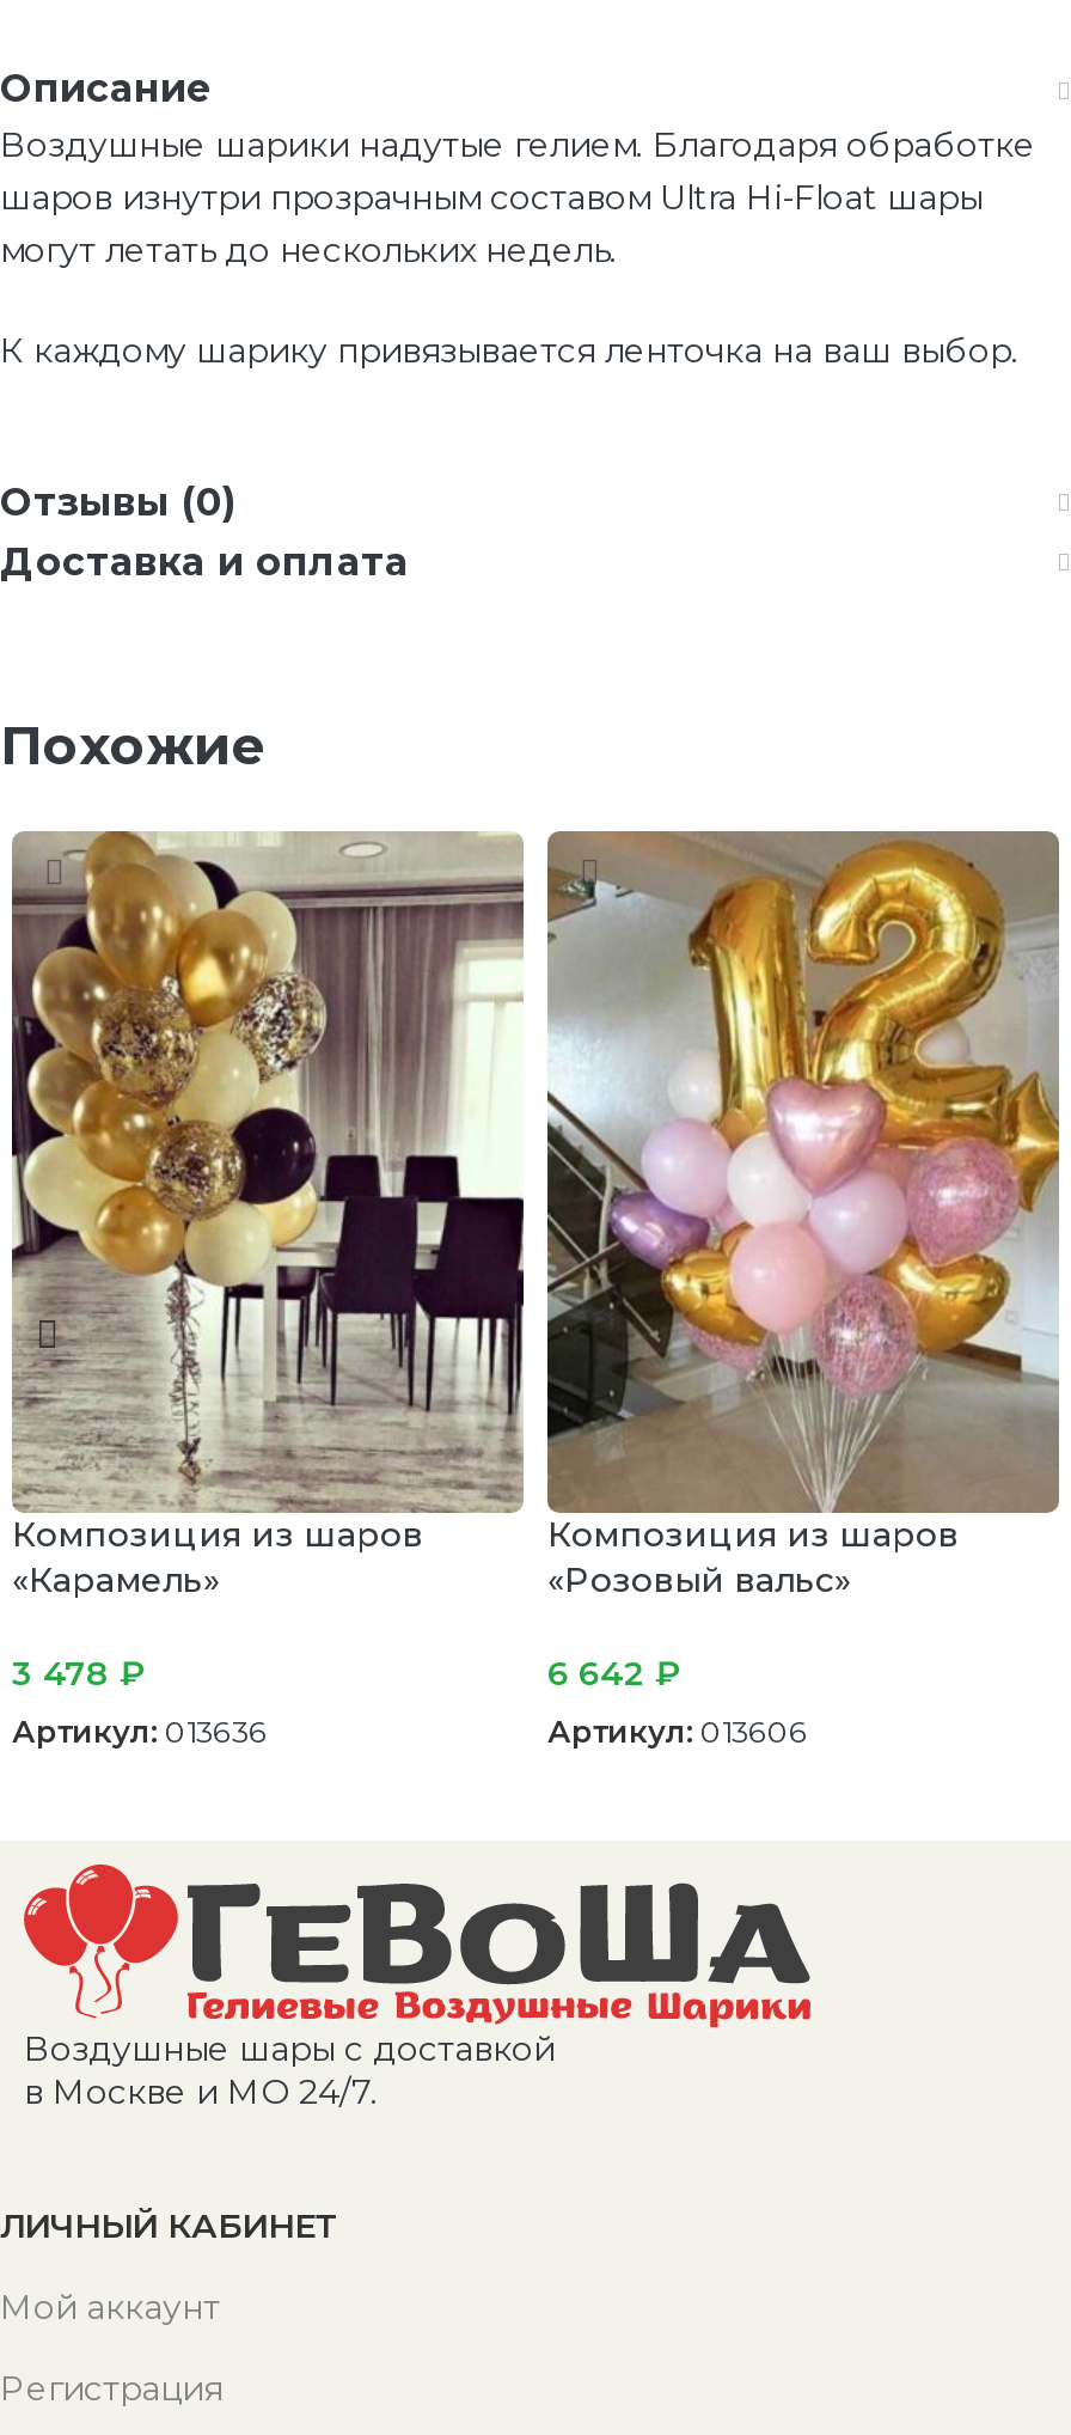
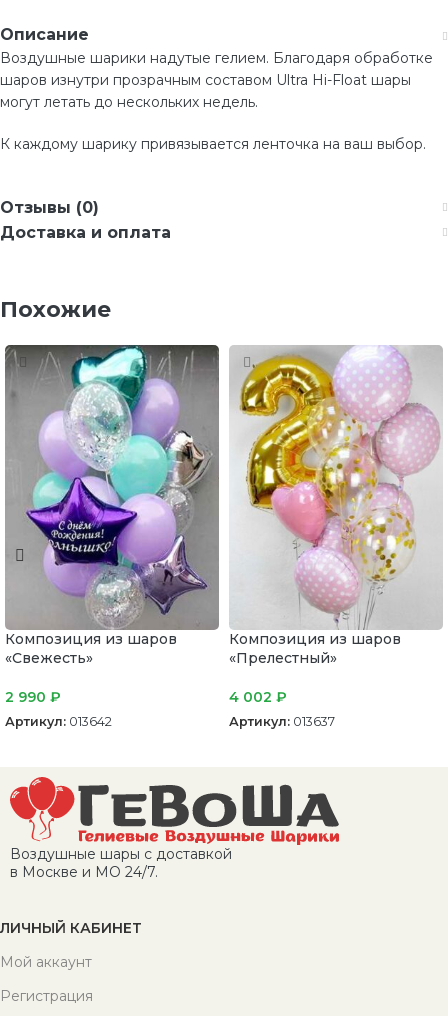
- [image]
- «Карамель»
+ [image]
+ «Свежесть»

- [image]
- «Розовый вальс»
+ [image]
+ «Прелестный»

- 3 478 ₽
+ 2 990 ₽

- 6 642 ₽
+ 4 002 ₽

- Артикул: 013636
+ Артикул: 013642

- Артикул: 013606
+ Артикул: 013637
